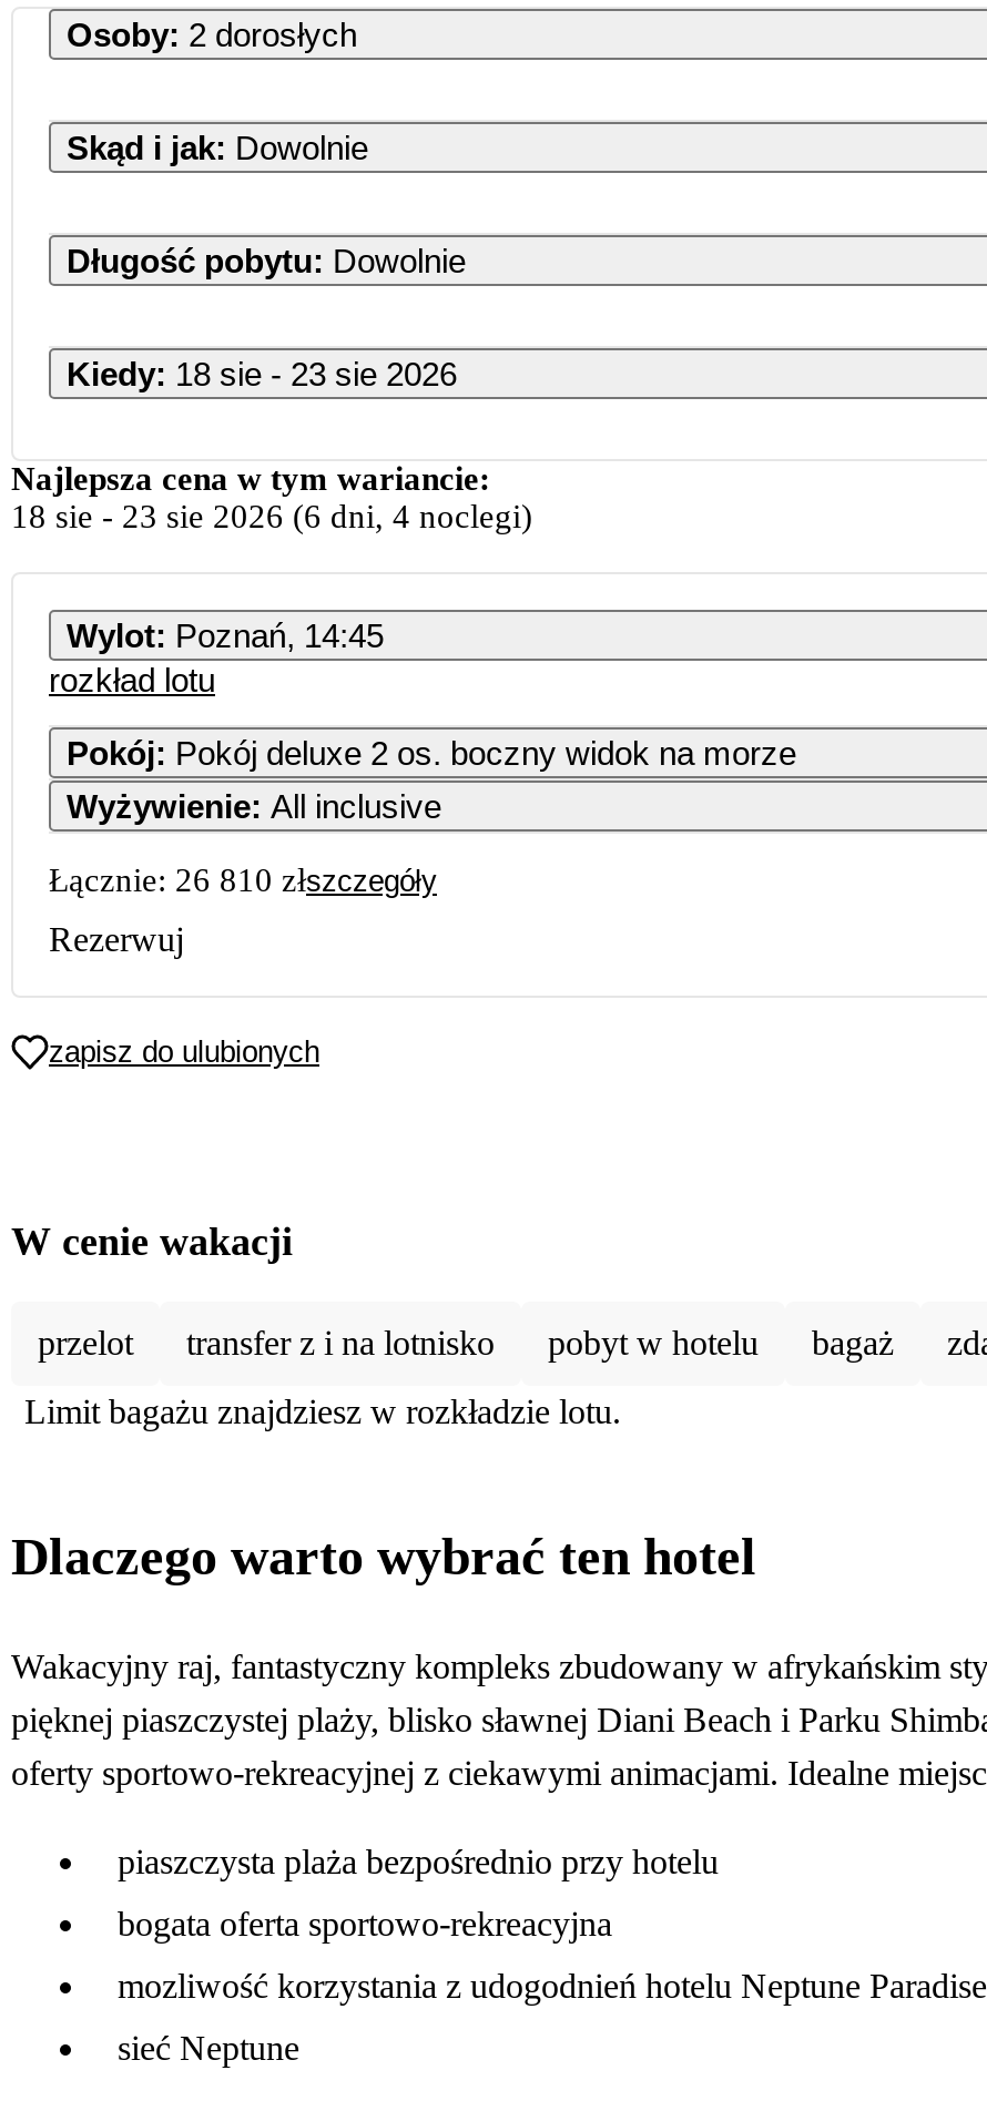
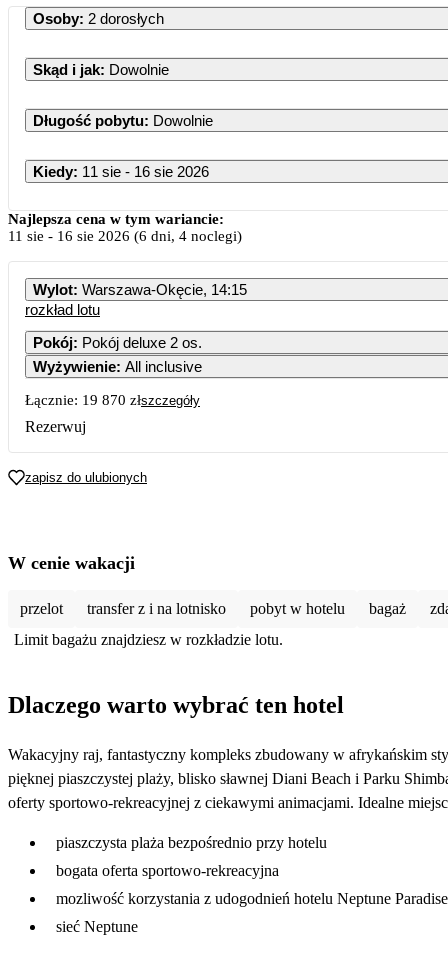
- Kiedy: 18 sie - 23 sie 2026
+ Kiedy: 11 sie - 16 sie 2026

- 18 sie- 23 sie 2026 (6 dni, 4 noclegi)
+ 11 sie- 16 sie 2026 (6 dni, 4 noclegi)

- Wylot: Poznań, 14:45
+ Wylot: Warszawa-Okęcie, 14:15

- Pokój: Pokój deluxe 2 os. boczny widok na morze
+ Pokój: Pokój deluxe 2 os.

- Łącznie: 26 810 złszczegóły
+ Łącznie: 19 870 złszczegóły
